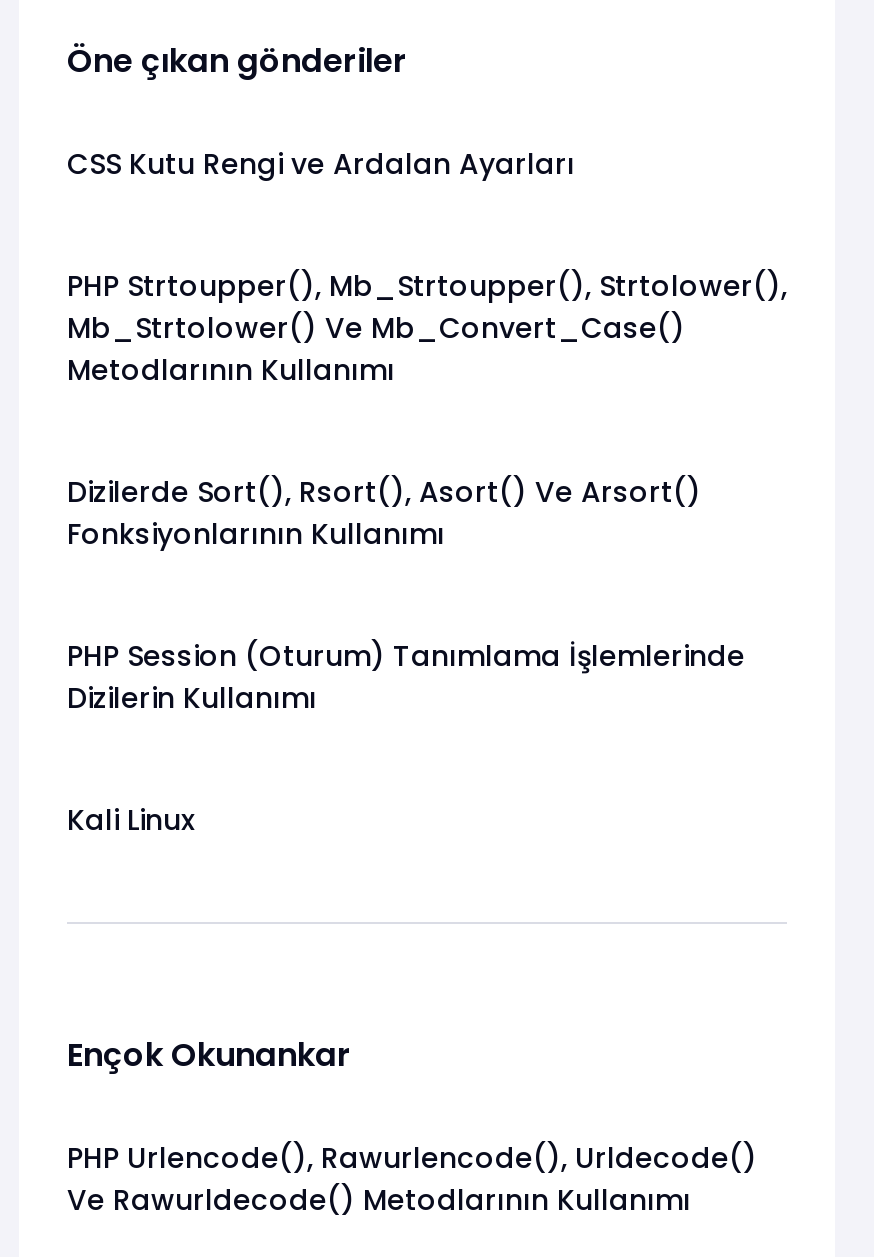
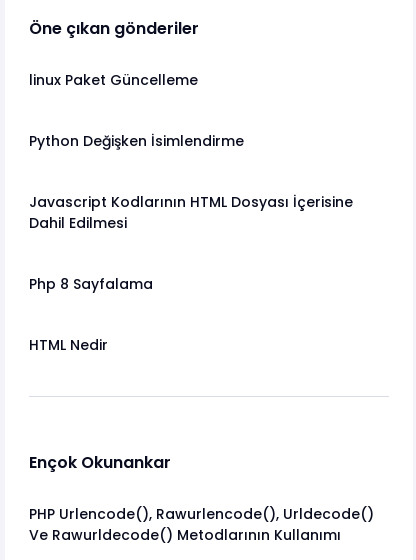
- CSS Kutu Rengi ve Ardalan Ayarları
+ linux Paket Güncelleme

- PHP Strtoupper(), Mb_Strtoupper(), Strtolower(),
- Mb_Strtolower() Ve Mb_Convert_Case()
- Metodlarının Kullanımı
+ Python Değişken İsimlendirme

- Dizilerde Sort(), Rsort(), Asort() Ve Arsort()
- Fonksiyonlarının Kullanımı
+ Javascript Kodlarının HTML Dosyası İçerisine
+ Dahil Edilmesi

- PHP Session (Oturum) Tanımlama İşlemlerinde
- Dizilerin Kullanımı
+ Php 8 Sayfalama

- Kali Linux
+ HTML Nedir
